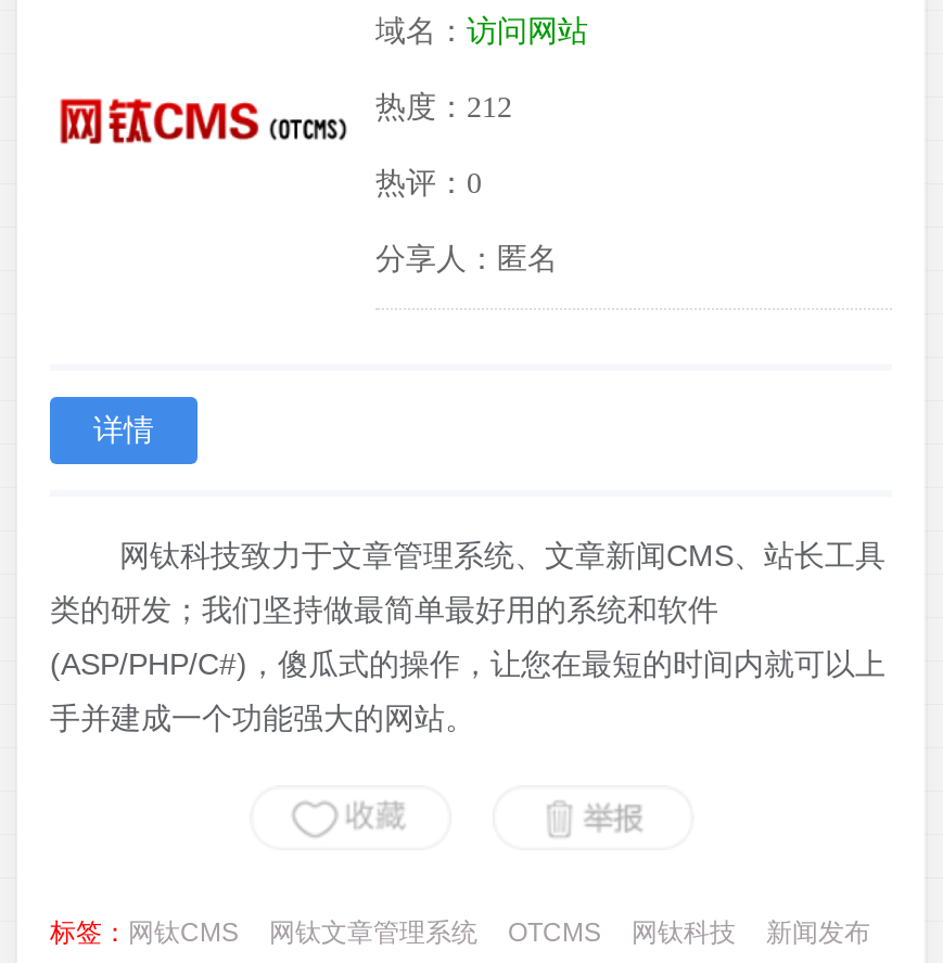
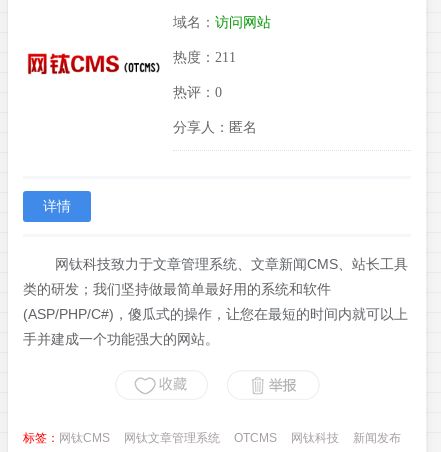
- 热度：212
+ 热度：211
